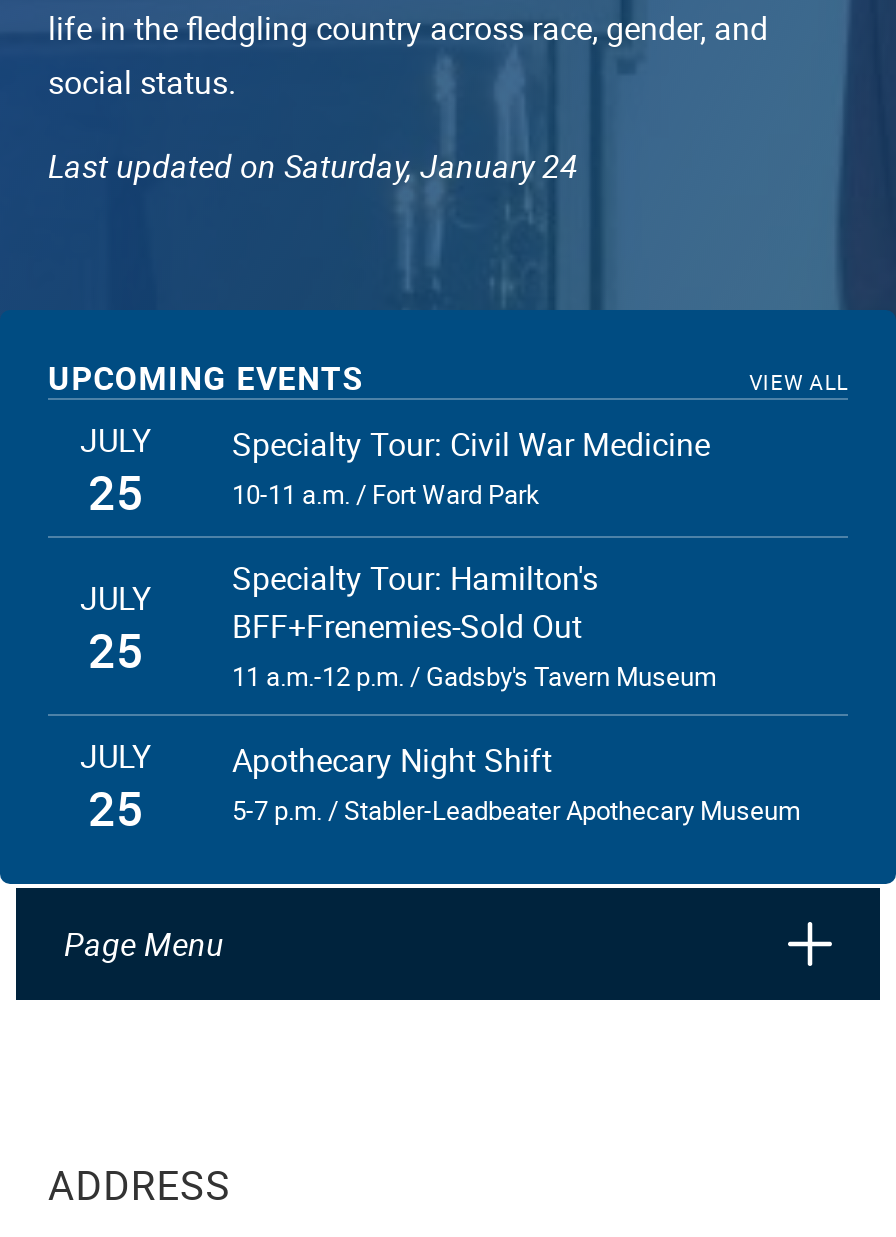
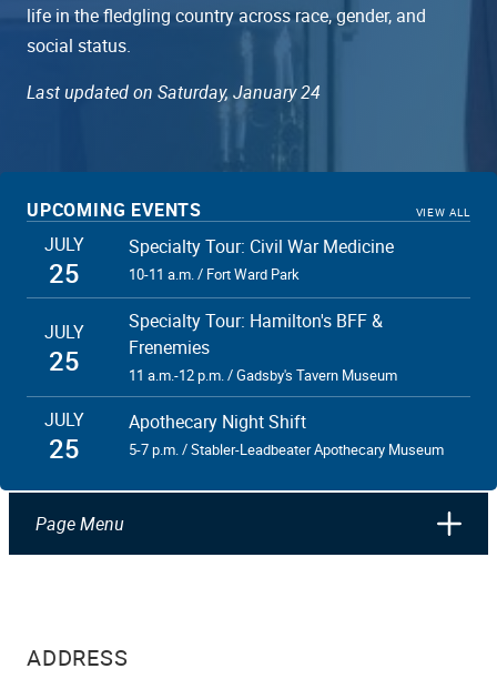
- Specialty Tour: Hamilton's
- BFF+Frenemies-Sold Out
+ Specialty Tour: Hamilton's BFF &
+ Frenemies
